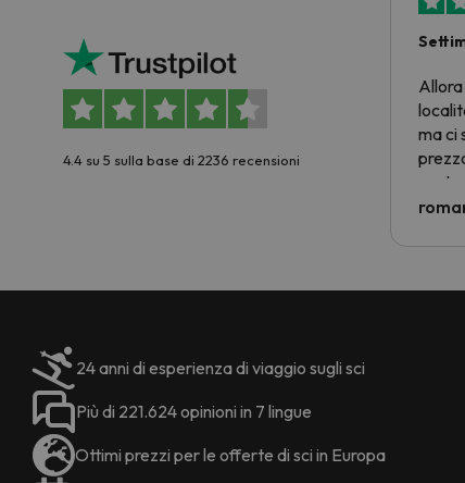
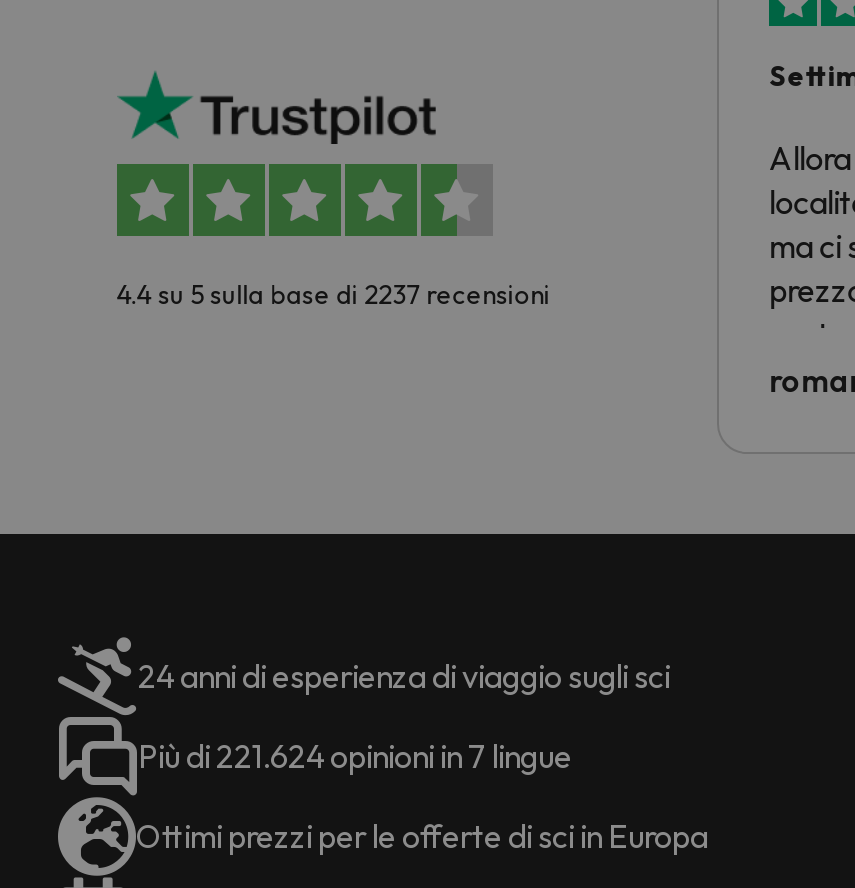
- 4.4 su 5 sulla base di 2236 recensioni
+ 4.4 su 5 sulla base di 2237 recensioni
